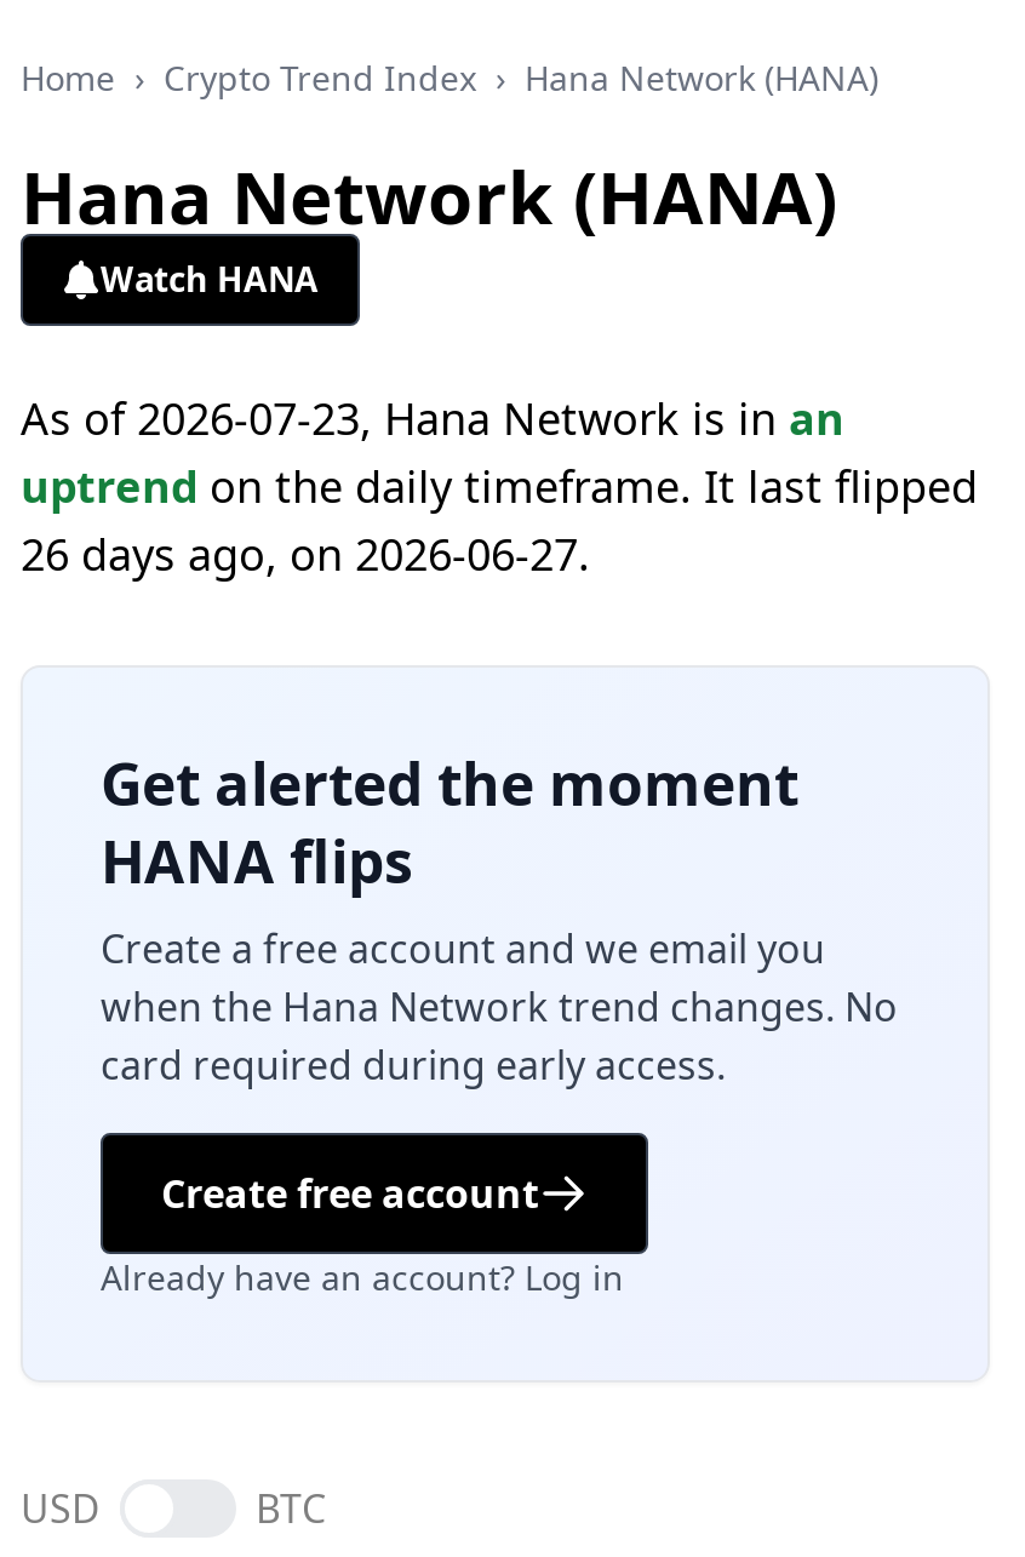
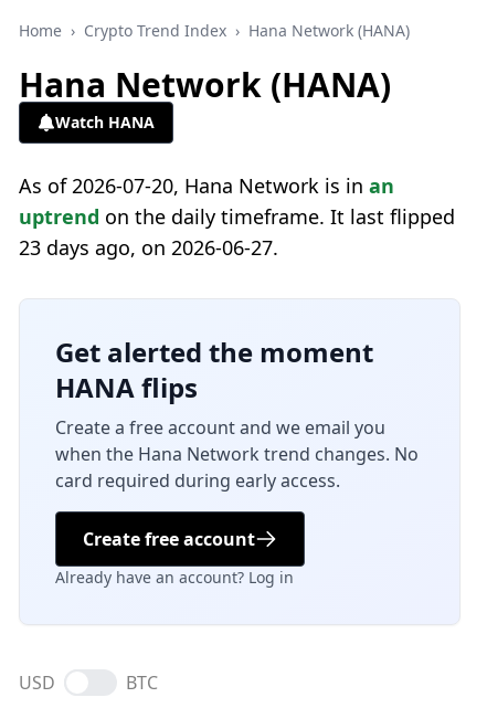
- As of 2026-07-23, Hana Network is in an
+ As of 2026-07-20, Hana Network is in an

- 26 days ago, on 2026-06-27.
+ 23 days ago, on 2026-06-27.
